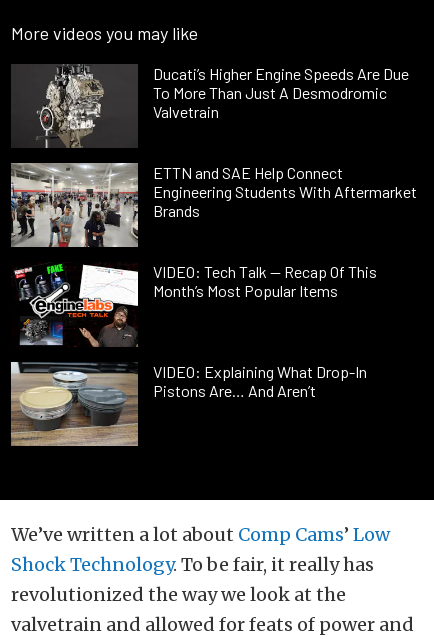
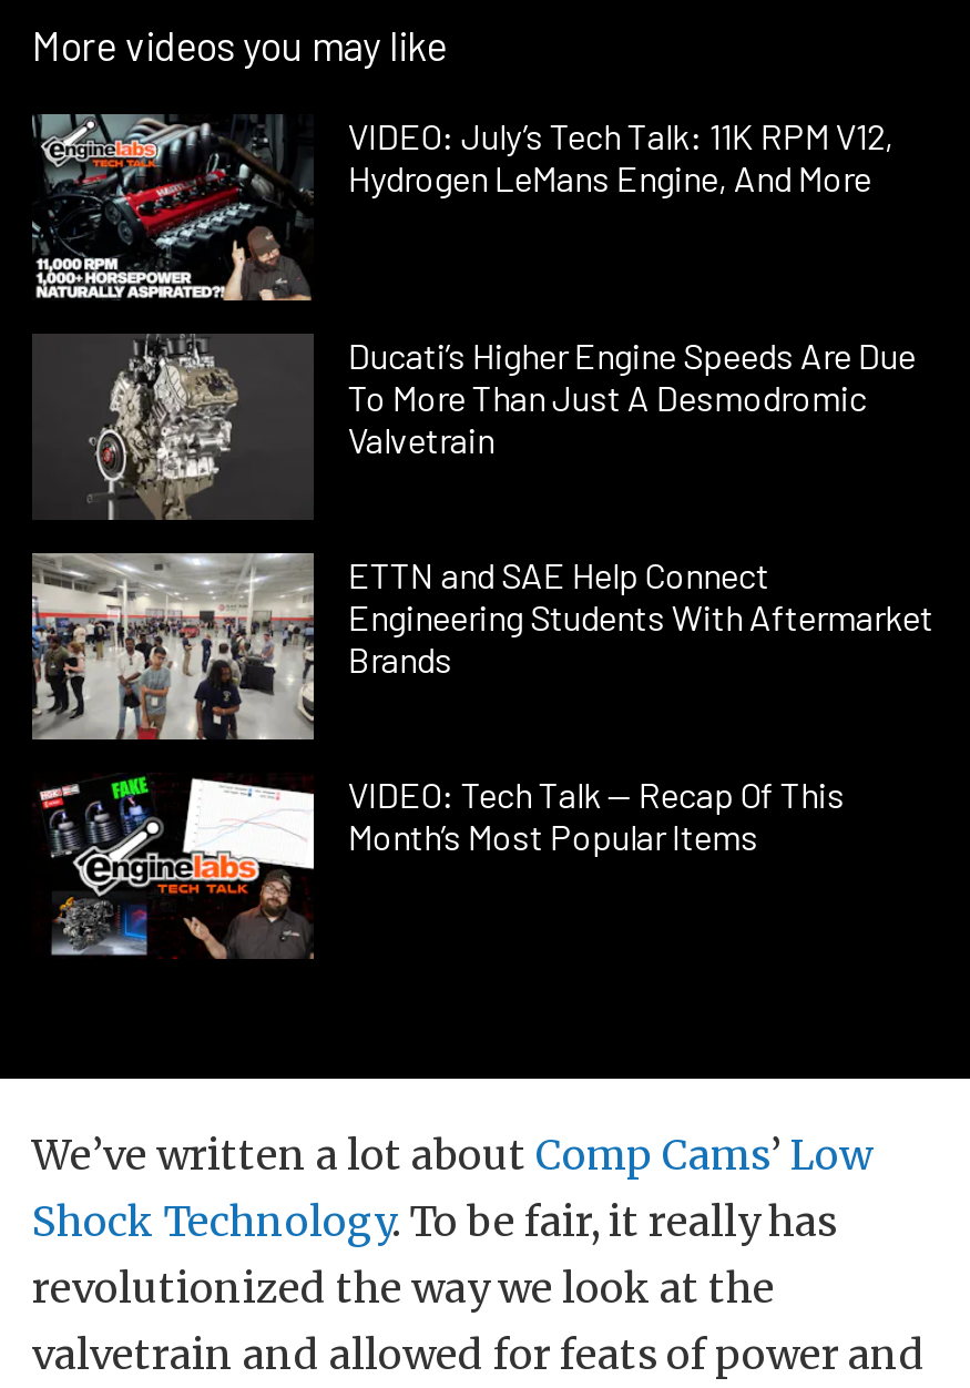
+ [image]
+ VIDEO: July’s Tech Talk: 11K RPM V12,
+ Hydrogen LeMans Engine, And More

moved down: [image] | Ducati’s Higher Engine Speeds Are Due | To More Than Just A Desmodromic | ... | VIDEO: Tech Talk — Recap Of This | Month’s Most Popular Items

moved down: [image]

- [image]
- VIDEO: Explaining What Drop-In
- Pistons Are… And Aren’t
